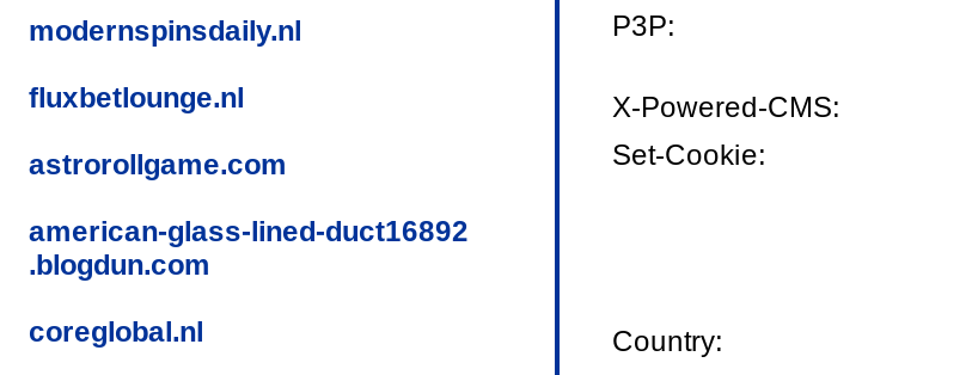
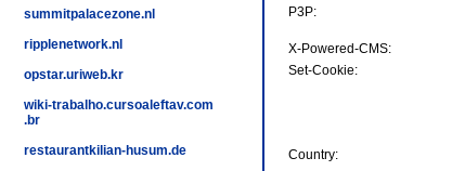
- modernspinsdaily.nl
+ summitpalacezone.nl

- fluxbetlounge.nl
+ ripplenetwork.nl

- astrorollgame.com
+ opstar.uriweb.kr

- american-glass-lined-duct16892
- .blogdun.com
+ wiki-trabalho.cursoaleftav.com
+ .br

- coreglobal.nl
+ restaurantkilian-husum.de
